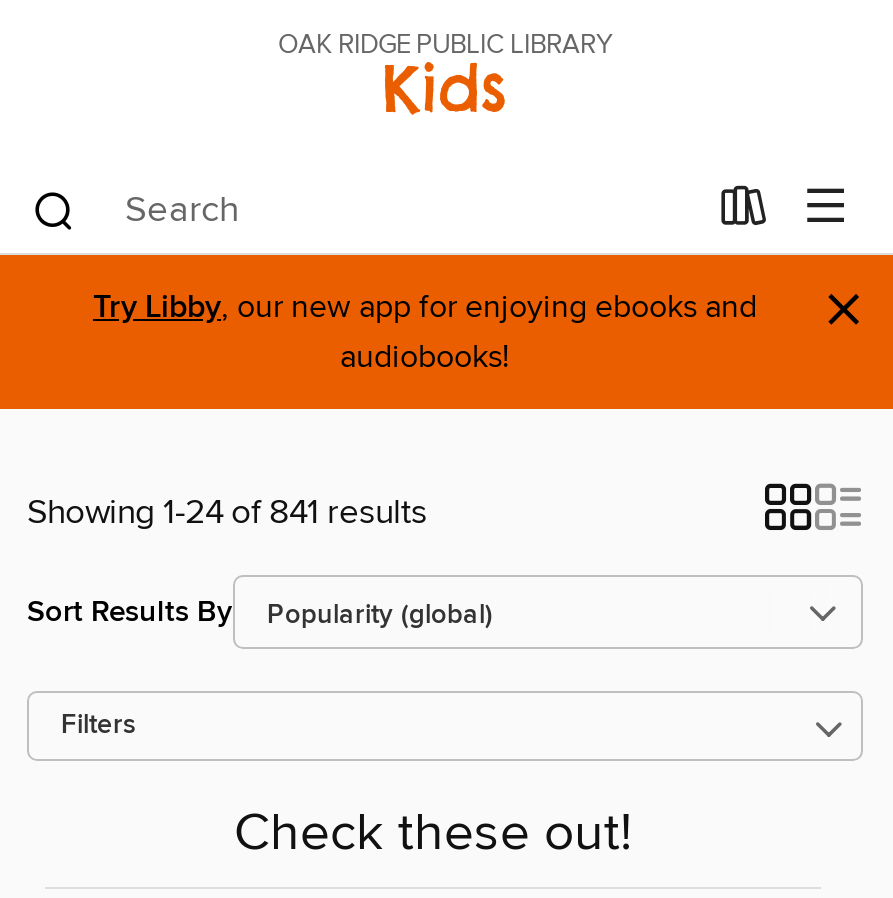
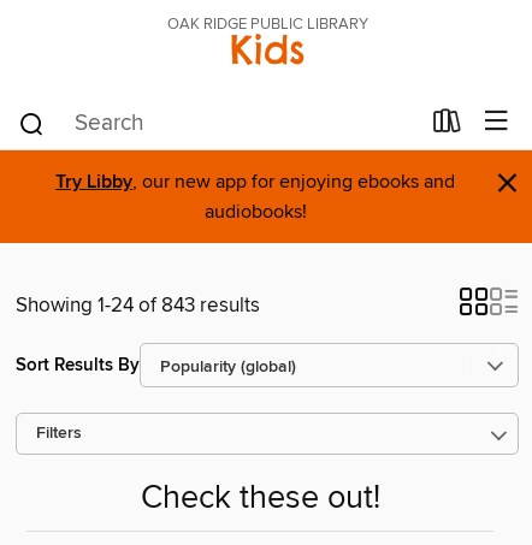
- Showing 1-24 of 841 results
+ Showing 1-24 of 843 results
